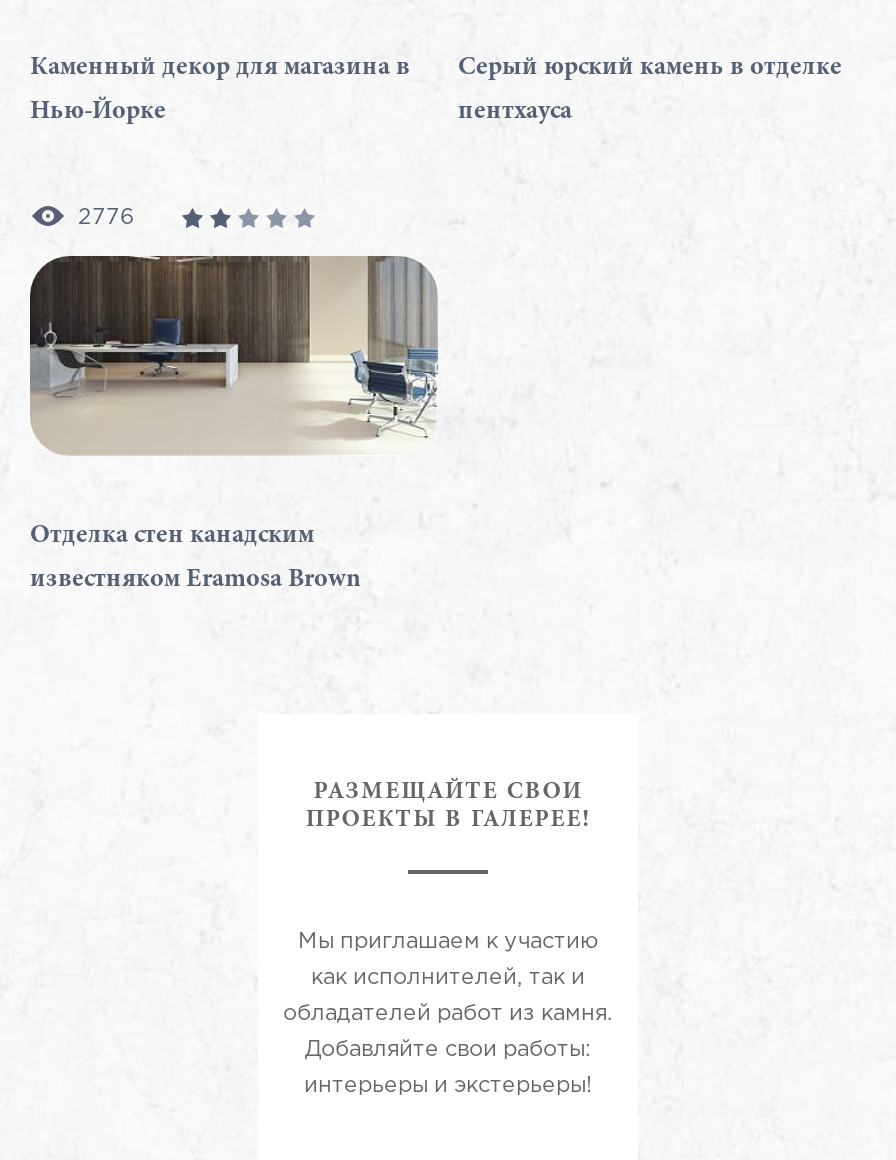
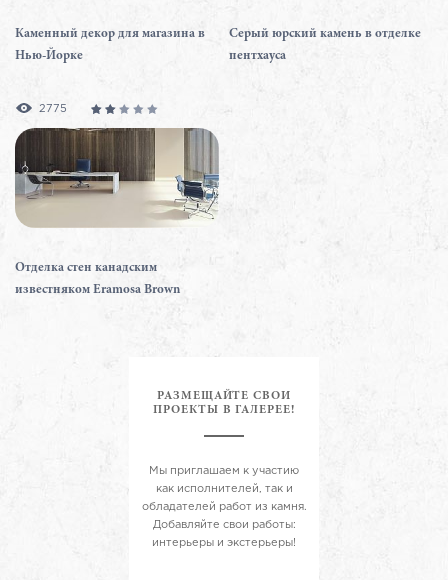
- 2776
+ 2775
